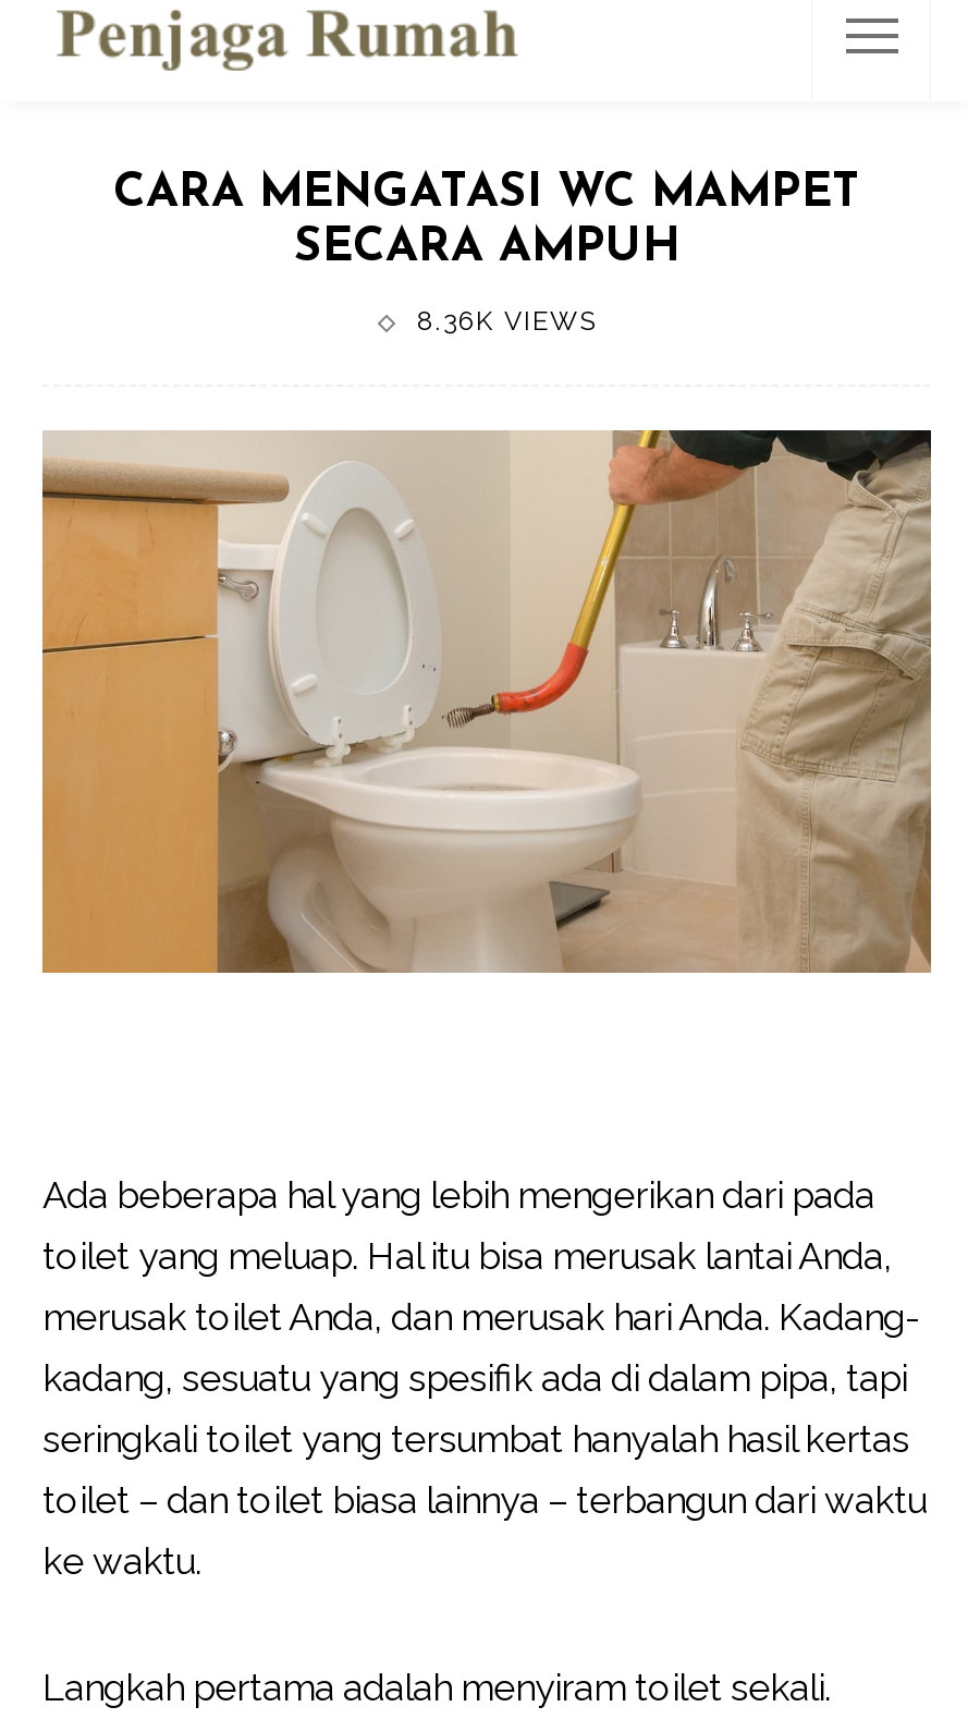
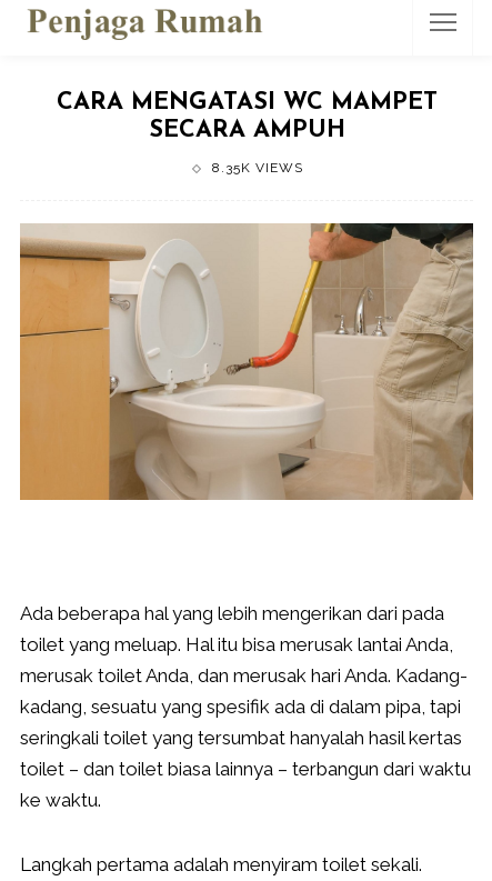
- 8.36K VIEWS
+ 8.35K VIEWS
